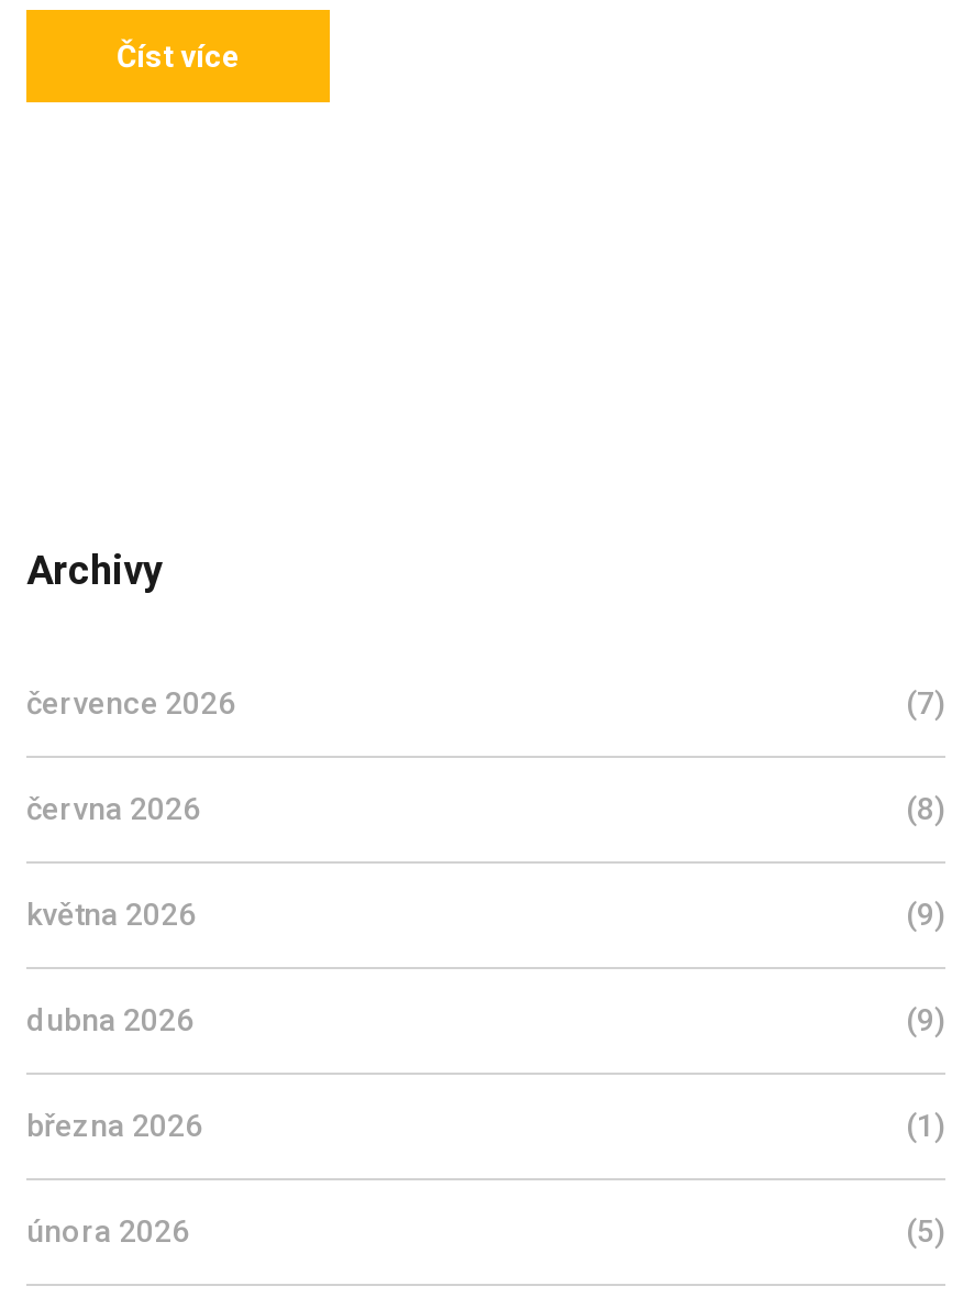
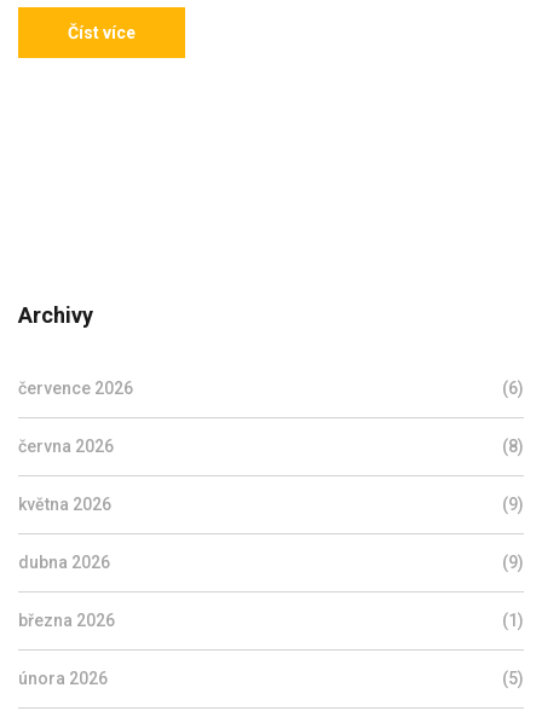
- (7)
+ (6)
